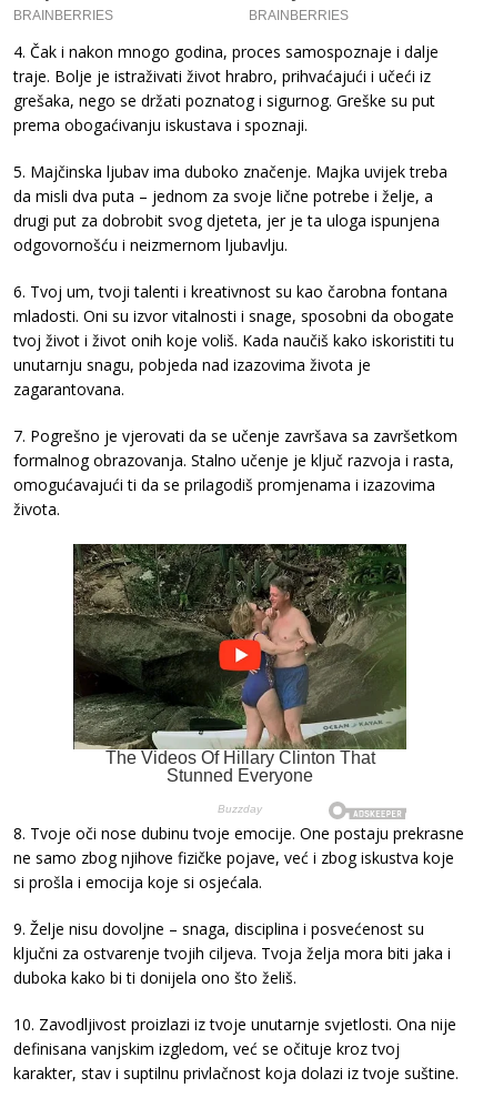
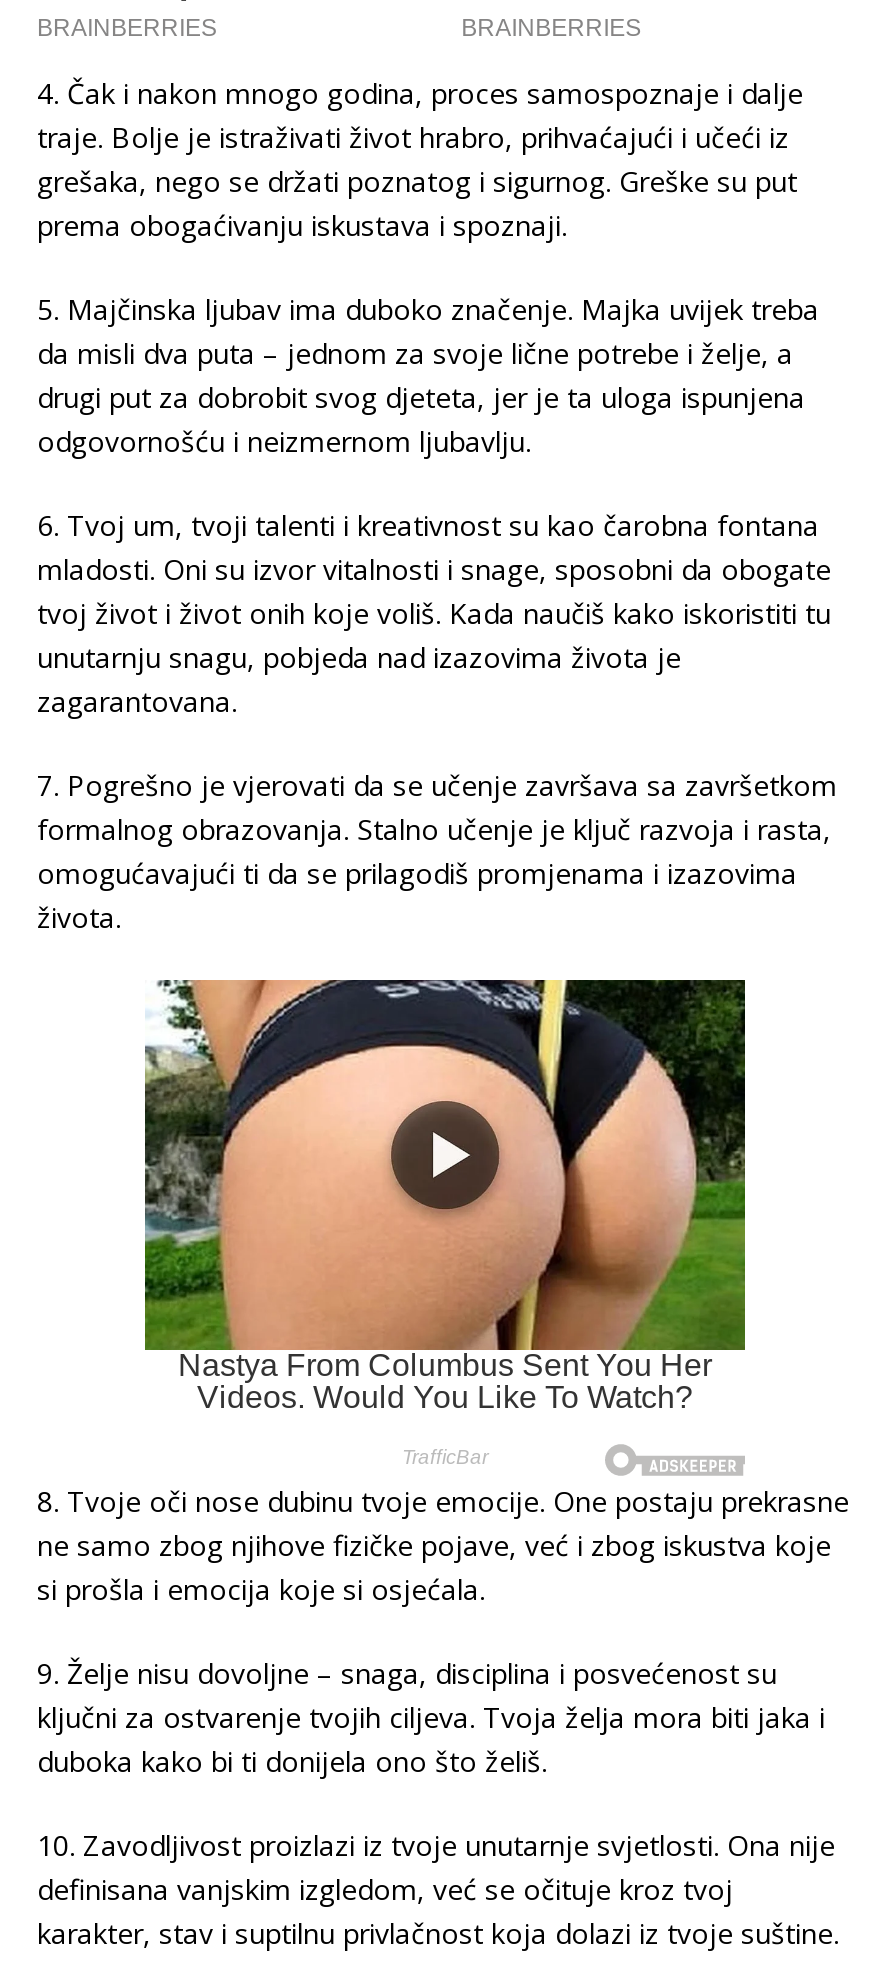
- [image]
+ [image]
